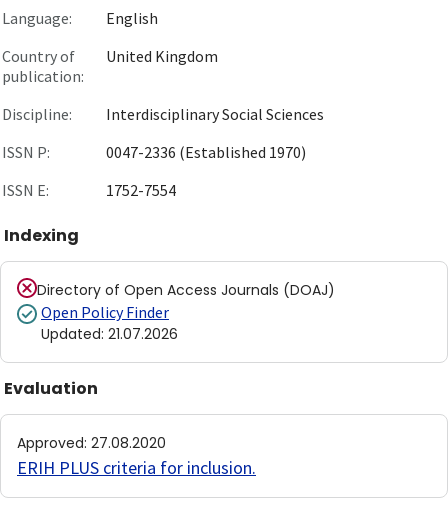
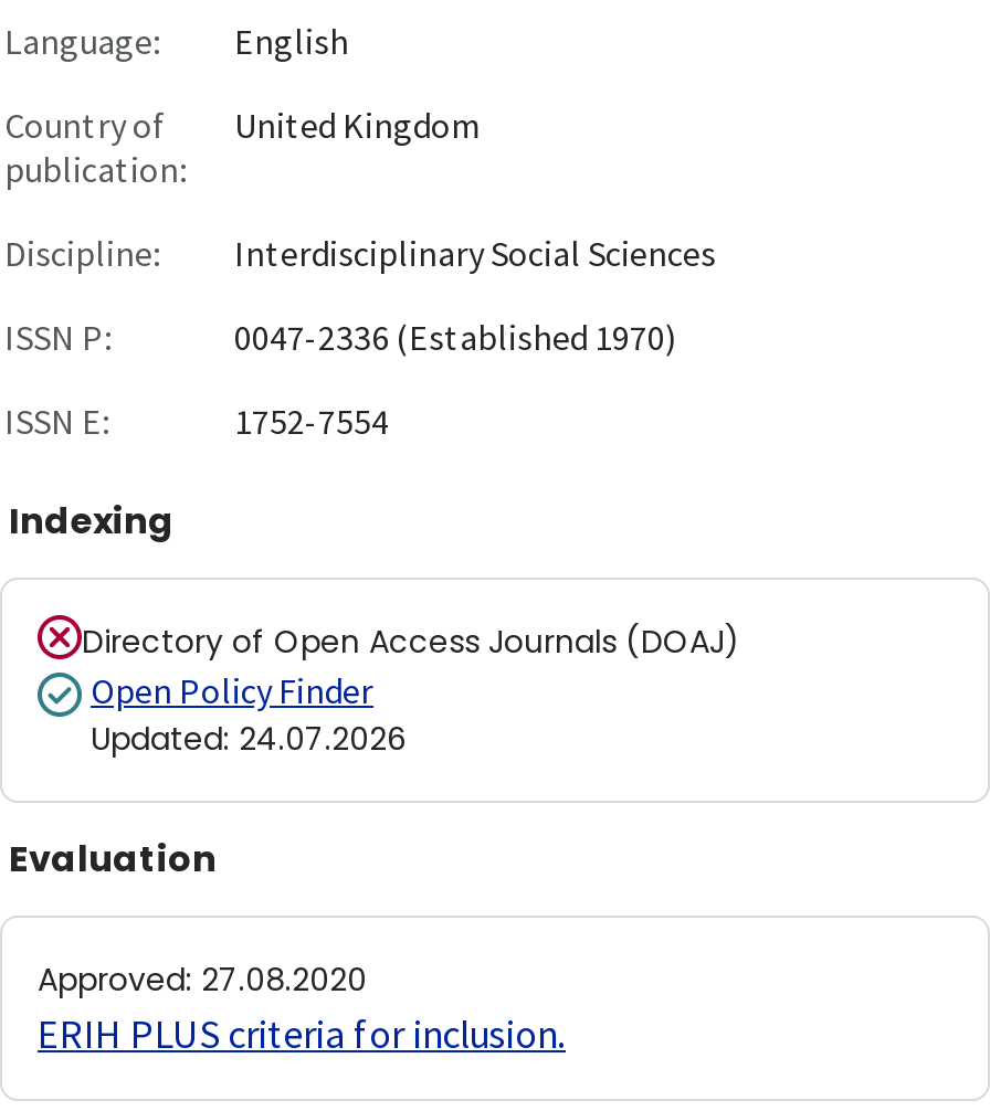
- Updated: 21.07.2026
+ Updated: 24.07.2026
